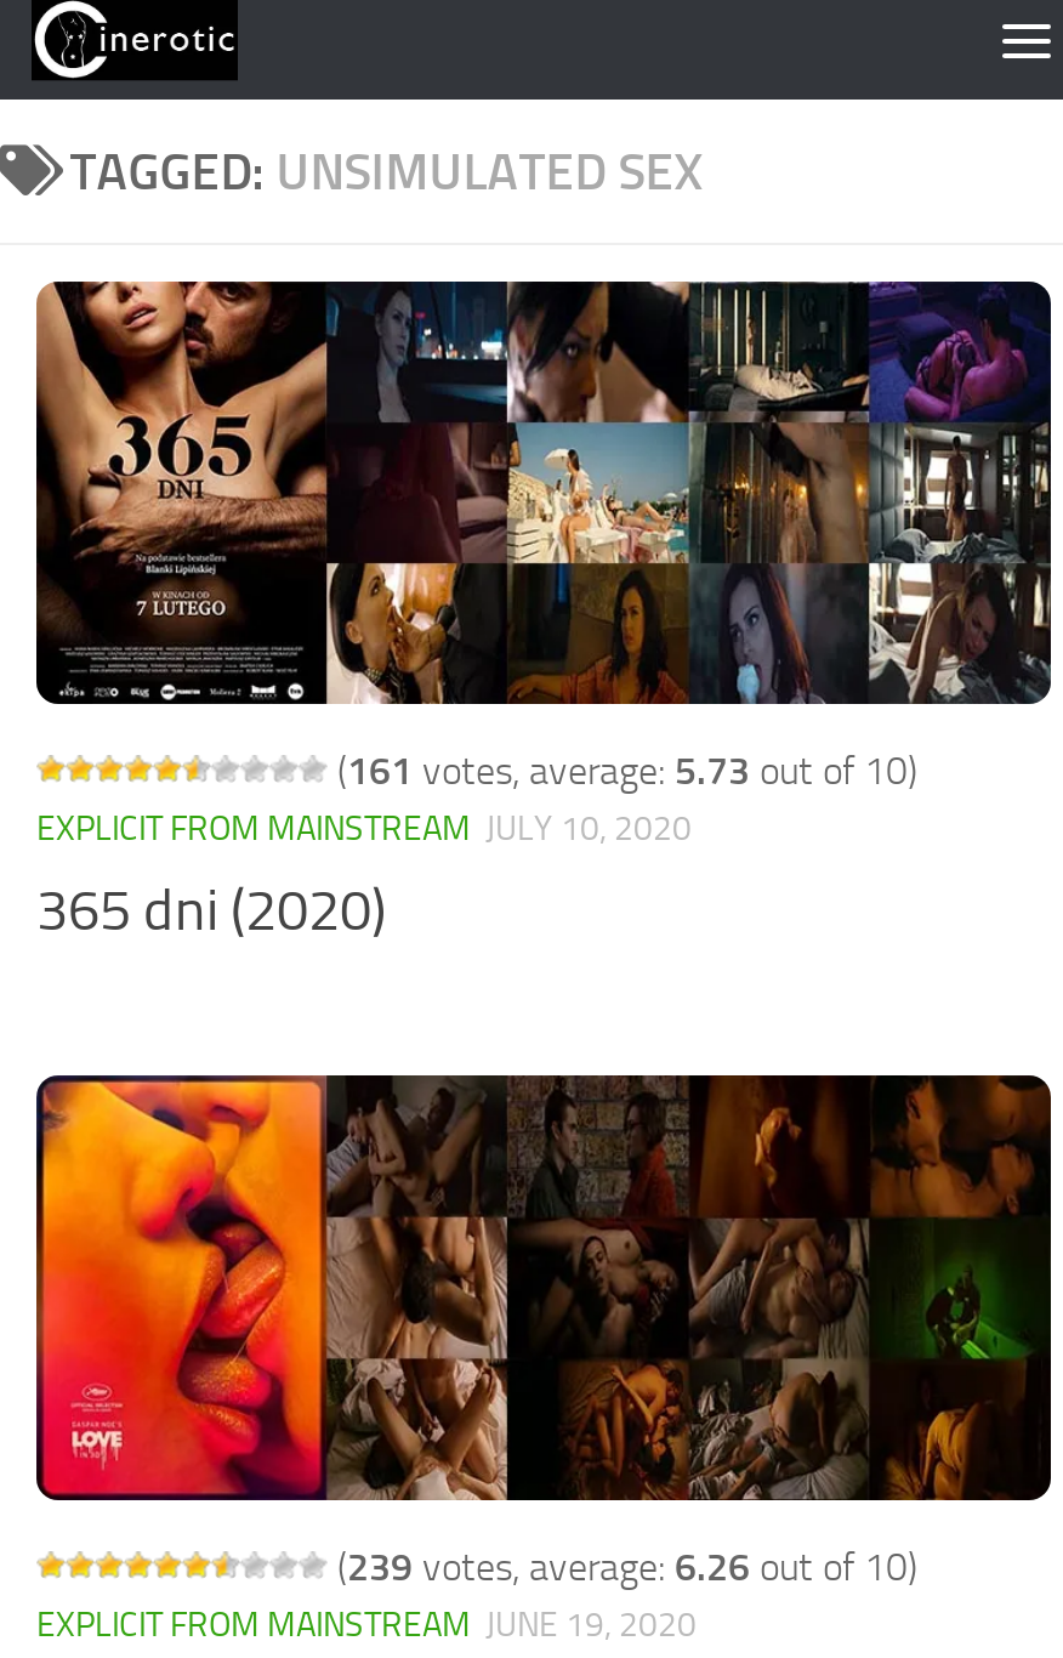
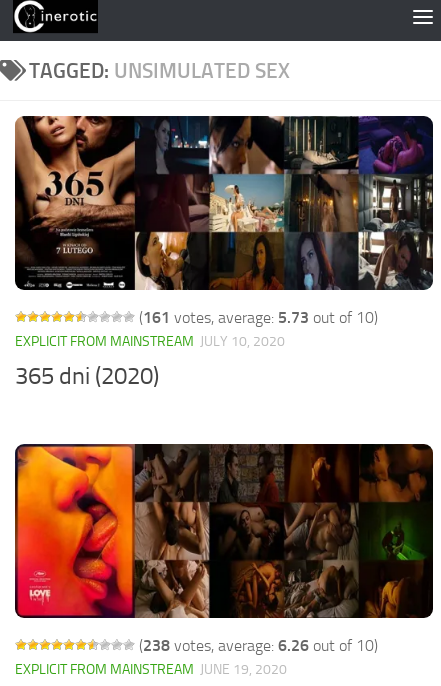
- (239 votes, average: 6.26 out of 10)
+ (238 votes, average: 6.26 out of 10)
